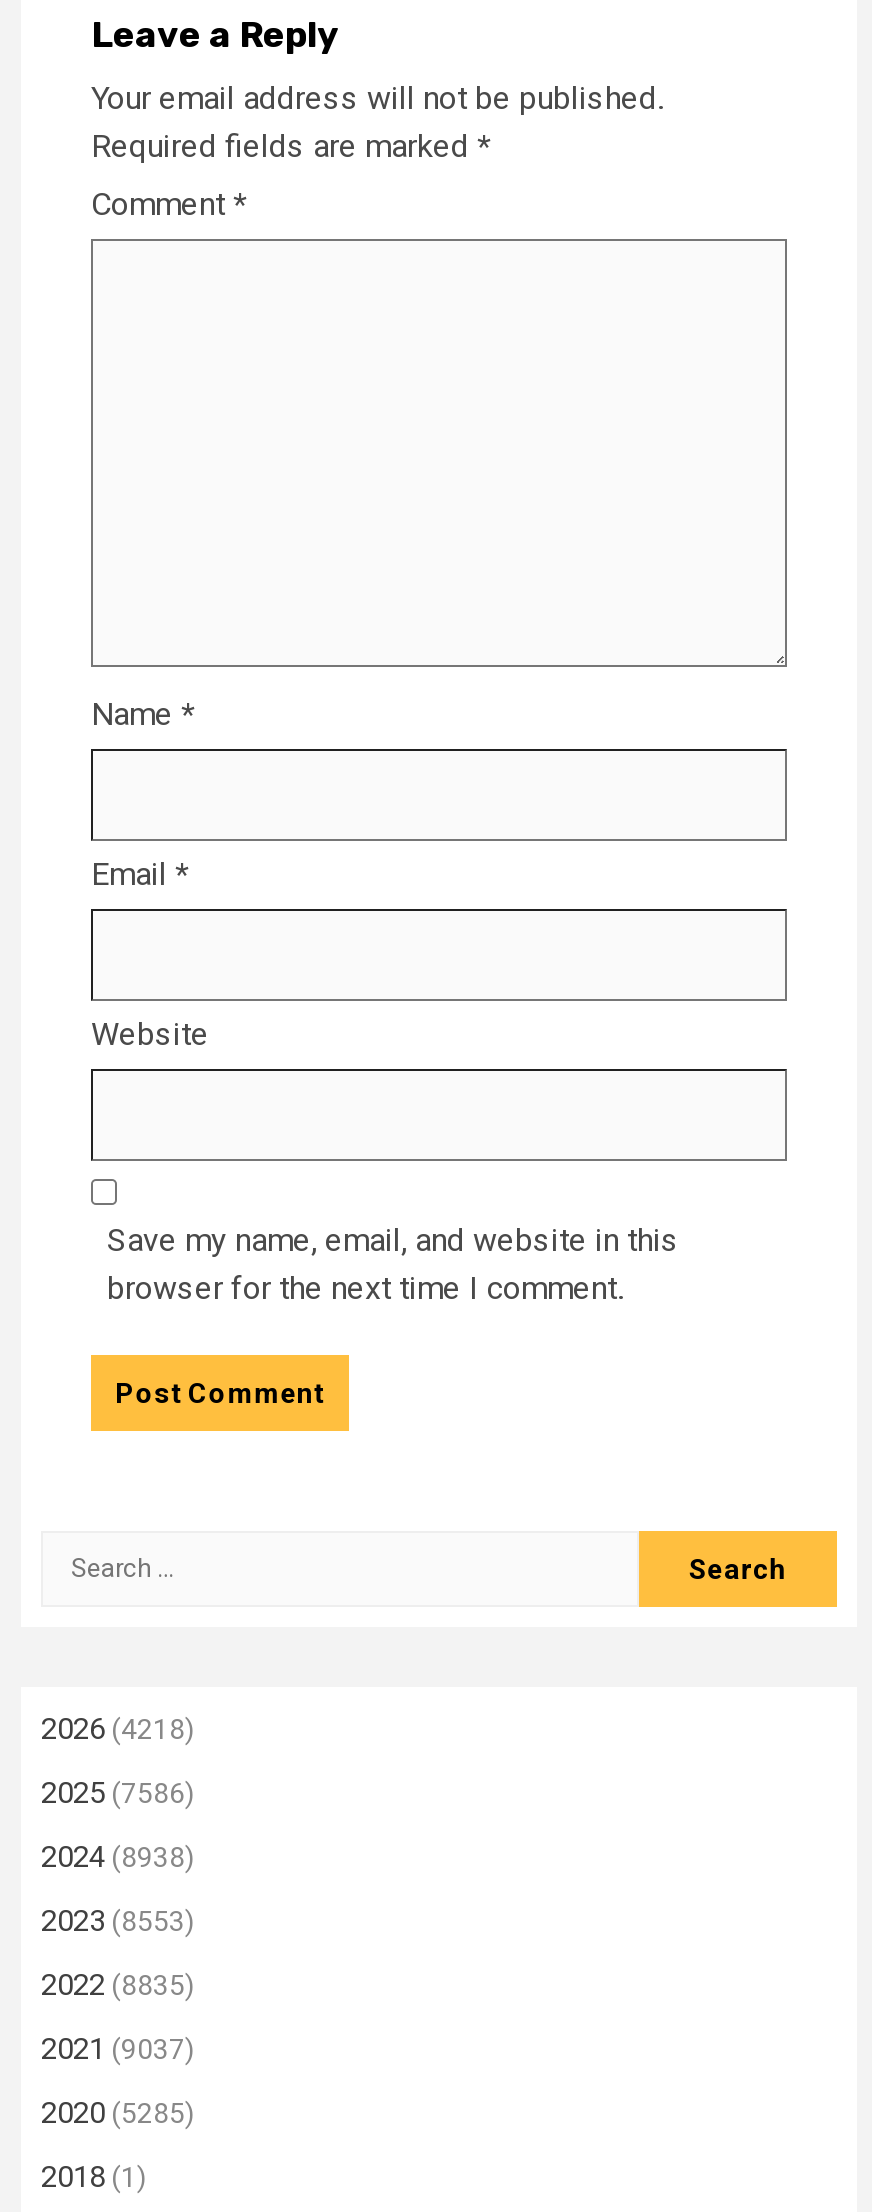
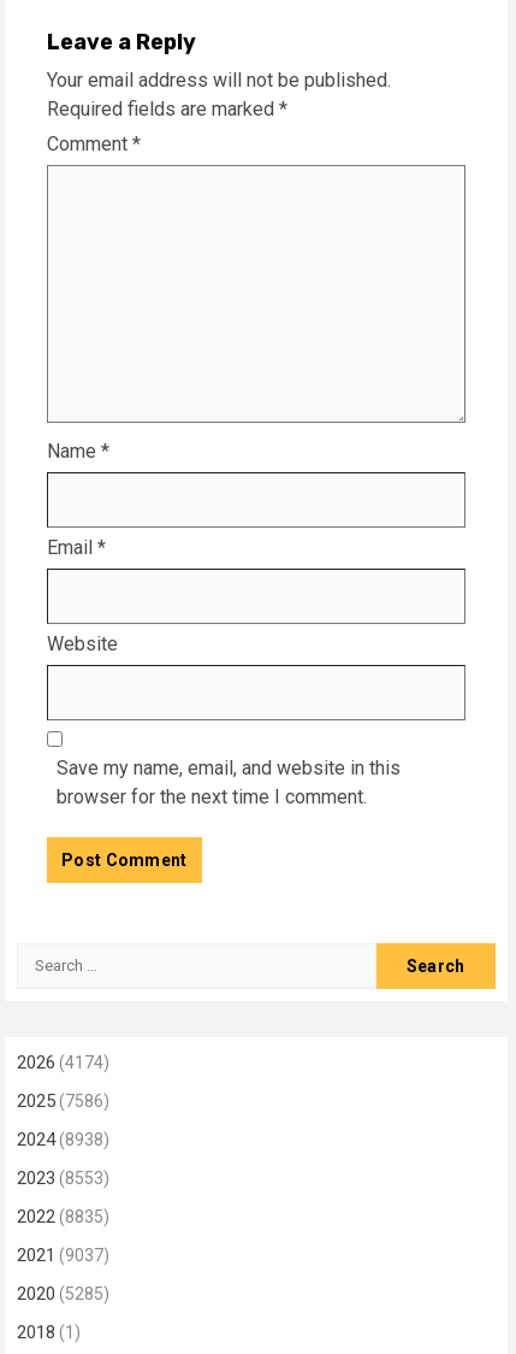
- 2026 (4218)
+ 2026 (4174)
